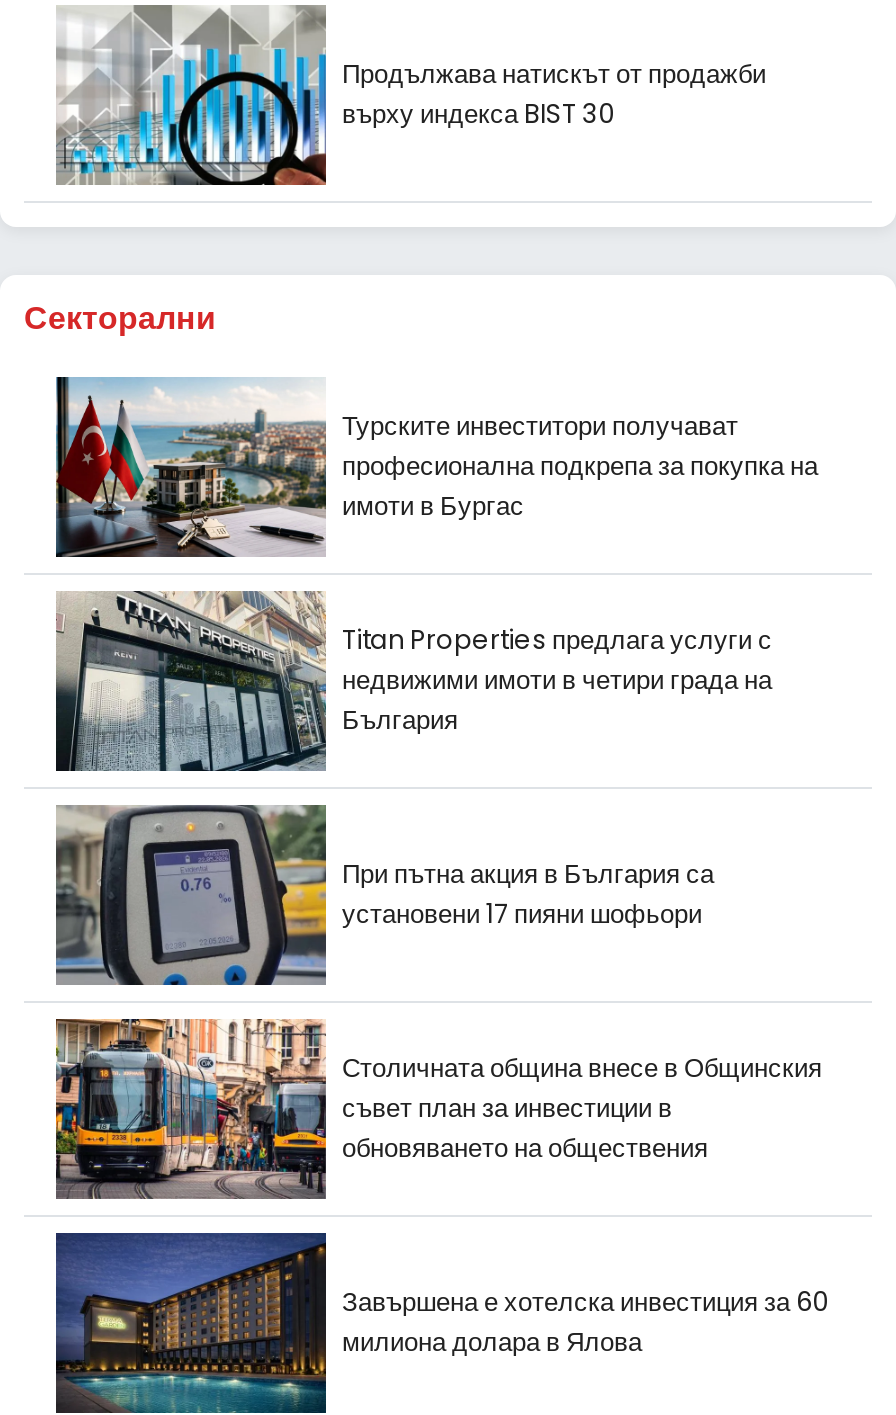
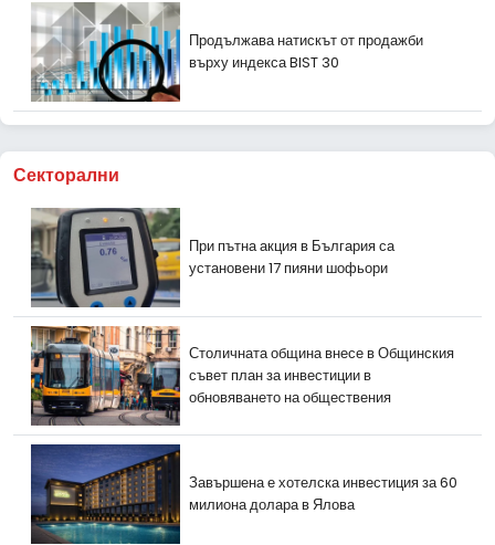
- [image]
- Турските инвеститори получават
- професионална подкрепа за покупка на
- имоти в Бургас

- [image]
- Titan Properties предлага услуги с
- недвижими имоти в четири града на
- България
